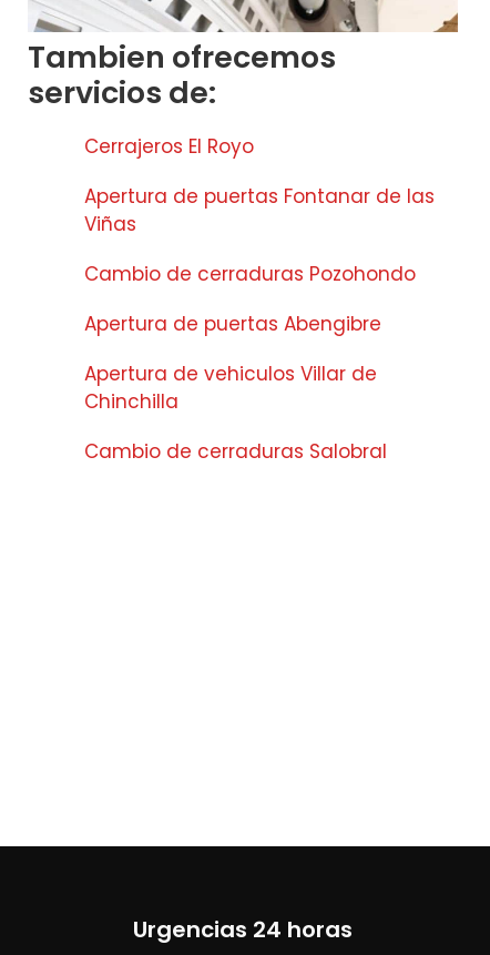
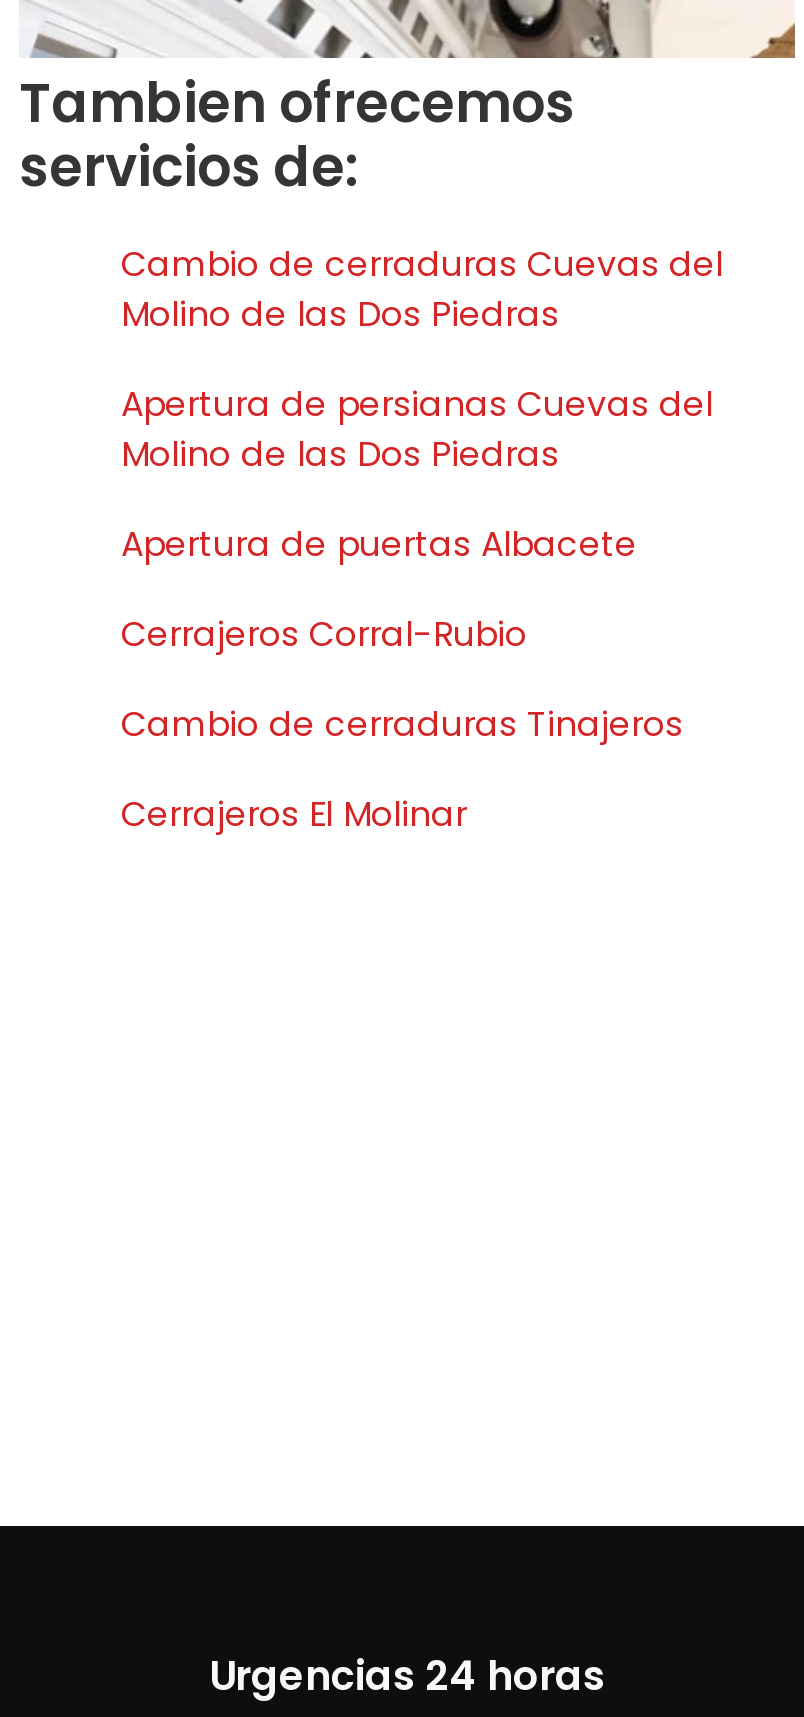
- Cerrajeros El Royo
+ Cambio de cerraduras Cuevas del
+ Molino de las Dos Piedras

- Apertura de puertas Fontanar de las
- Viñas
+ Apertura de persianas Cuevas del
+ Molino de las Dos Piedras

- Cambio de cerraduras Pozohondo
+ Apertura de puertas Albacete

- Apertura de puertas Abengibre
+ Cerrajeros Corral-Rubio

- Apertura de vehiculos Villar de
- Chinchilla
+ Cambio de cerraduras Tinajeros

- Cambio de cerraduras Salobral
+ Cerrajeros El Molinar
